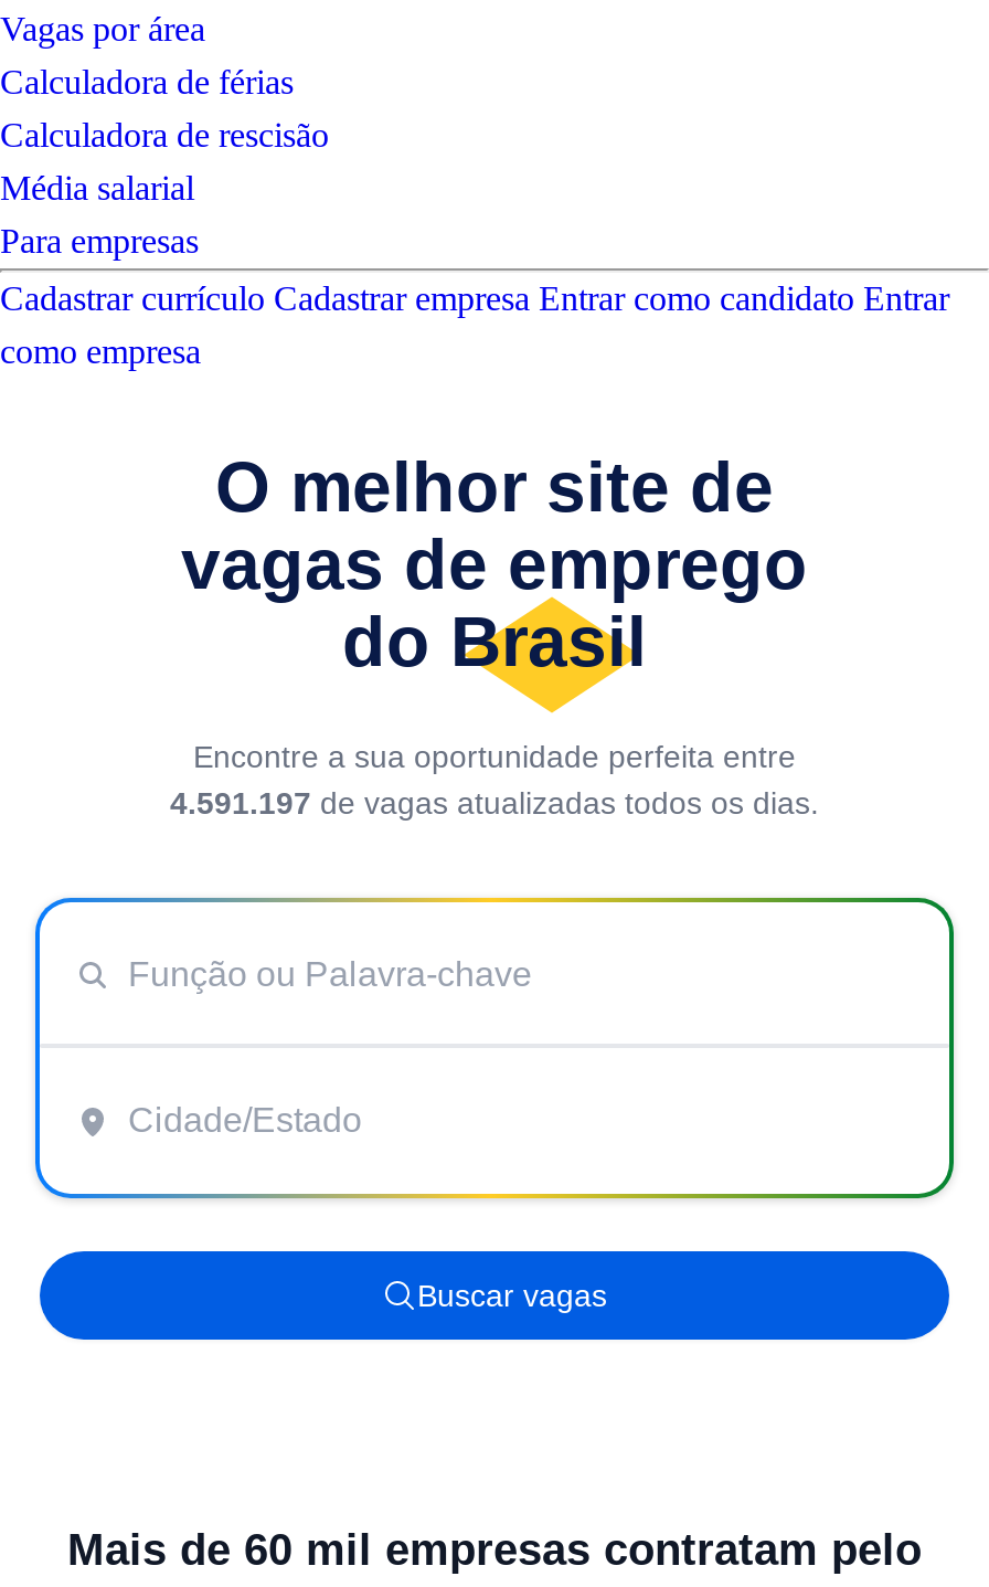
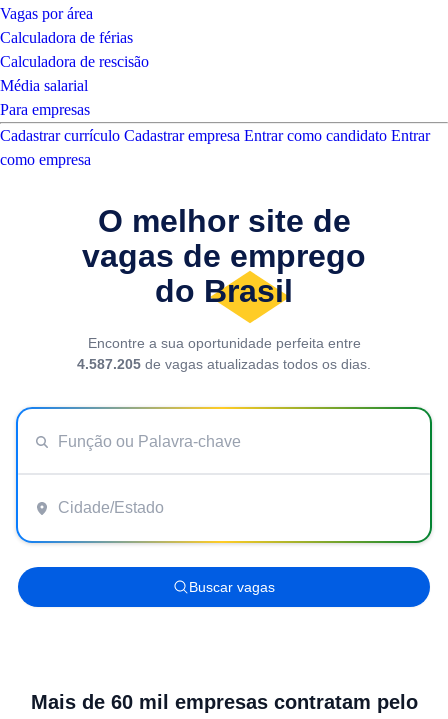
- 4.591.197 de vagas atualizadas todos os dias.
+ 4.587.205 de vagas atualizadas todos os dias.
